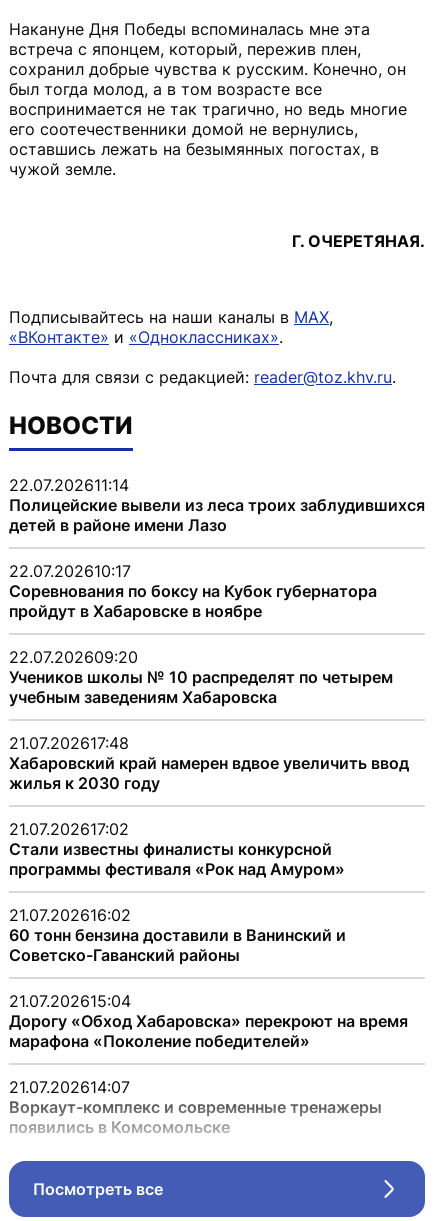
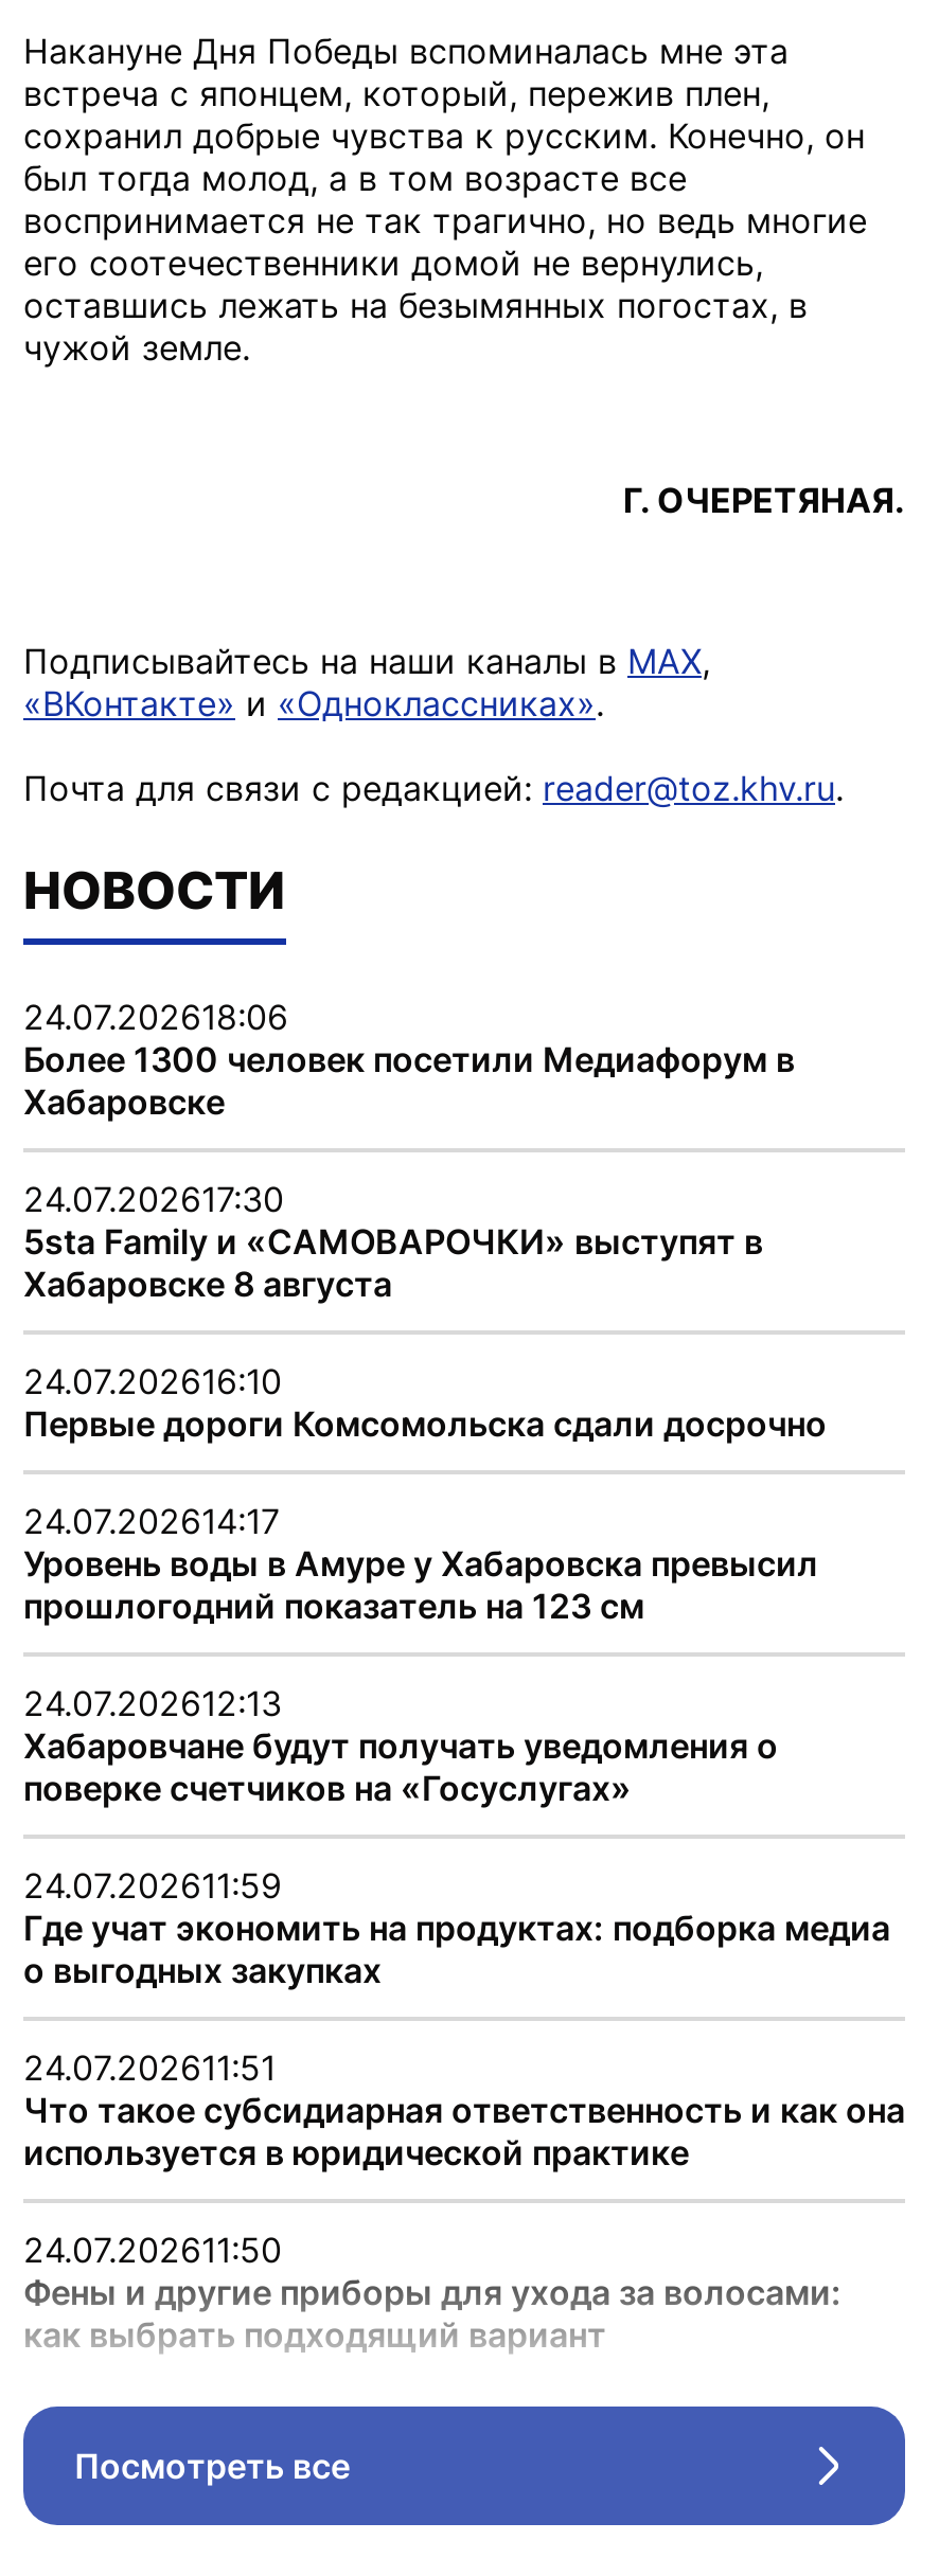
- 22.07.202611:14
- Полицейские вывели из леса троих заблудившихся
- детей в районе имени Лазо
+ 24.07.202618:06
+ Более 1300 человек посетили Медиафорум в
+ Хабаровске

- 22.07.202610:17
- Соревнования по боксу на Кубок губернатора
- пройдут в Хабаровске в ноябре
+ 24.07.202617:30
+ 5sta Family и «САМОВАРОЧКИ» выступят в
+ Хабаровске 8 августа

- 22.07.202609:20
- Учеников школы № 10 распределят по четырем
- учебным заведениям Хабаровска
+ 24.07.202616:10
+ Первые дороги Комсомольска сдали досрочно

- 21.07.202617:48
- Хабаровский край намерен вдвое увеличить ввод
- жилья к 2030 году
+ 24.07.202614:17
+ Уровень воды в Амуре у Хабаровска превысил
+ прошлогодний показатель на 123 см

- 21.07.202617:02
- Стали известны финалисты конкурсной
- программы фестиваля «Рок над Амуром»
+ 24.07.202612:13
+ Хабаровчане будут получать уведомления о
+ поверке счетчиков на «Госуслугах»

- 21.07.202616:02
- 60 тонн бензина доставили в Ванинский и
- Советско-Гаванский районы
+ 24.07.202611:59
+ Где учат экономить на продуктах: подборка медиа
+ о выгодных закупках

- 21.07.202615:04
- Дорогу «Обход Хабаровска» перекроют на время
- марафона «Поколение победителей»
+ 24.07.202611:51
+ Что такое субсидиарная ответственность и как она
+ используется в юридической практике

- 21.07.202614:07
- Воркаут-комплекс и современные тренажеры
- появились в Комсомольске
+ 24.07.202611:50
+ Фены и другие приборы для ухода за волосами:
+ как выбрать подходящий вариант
